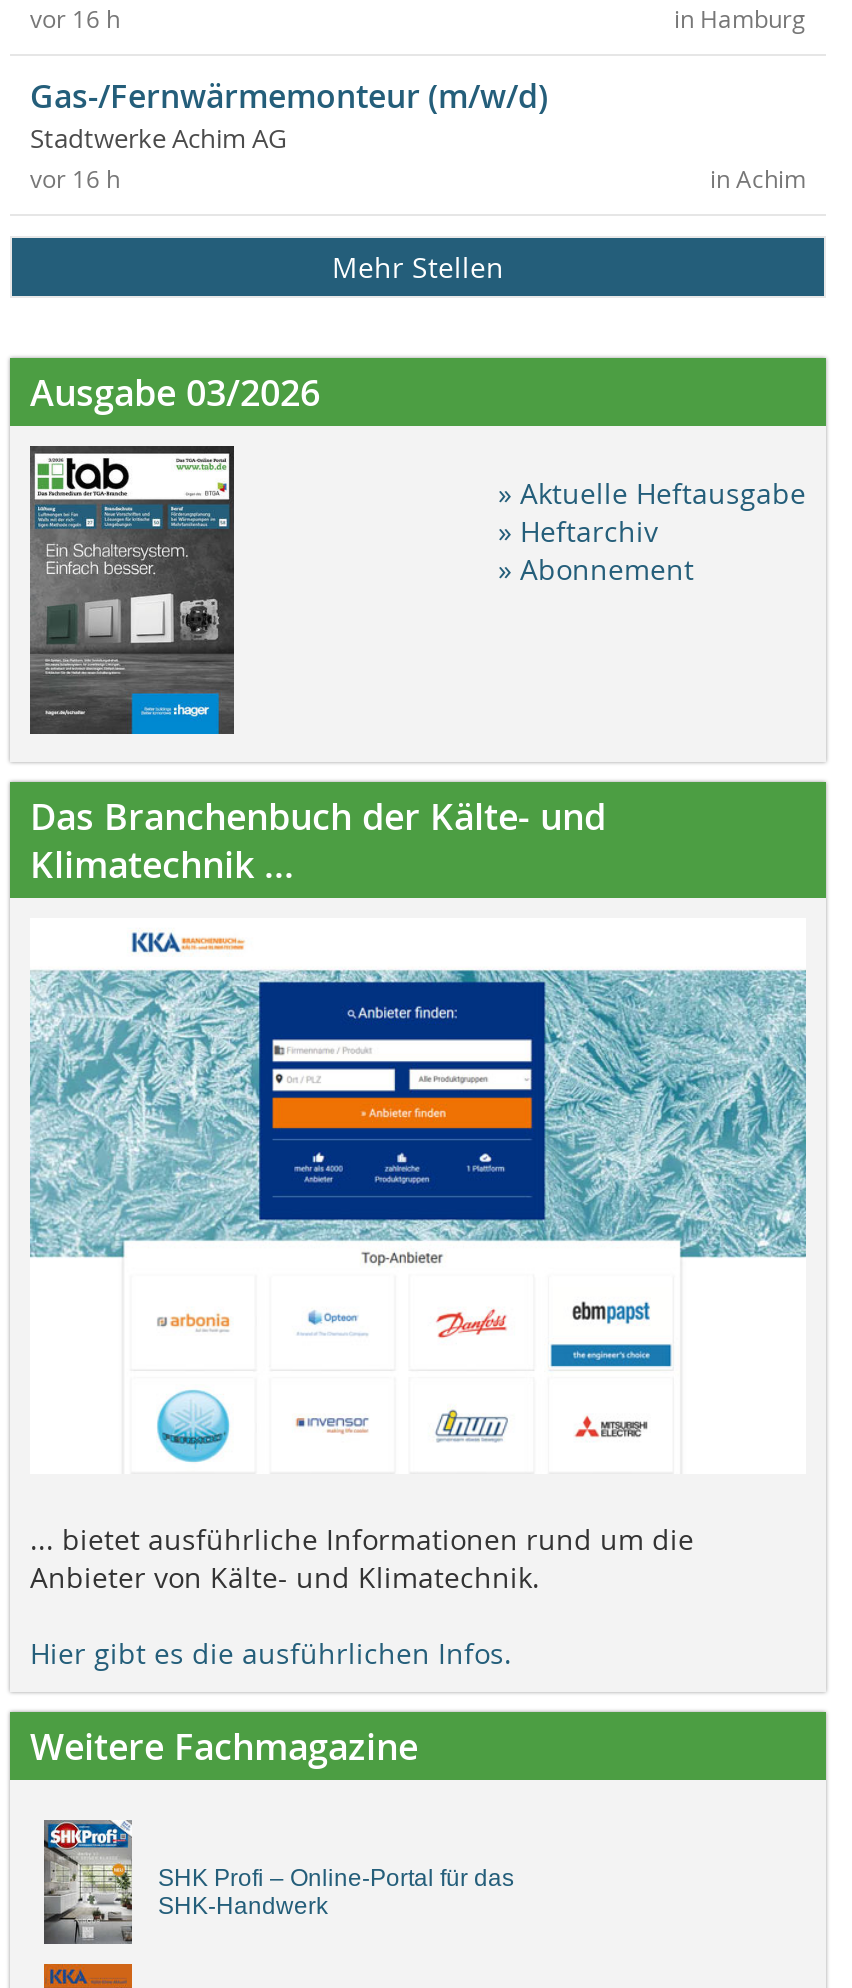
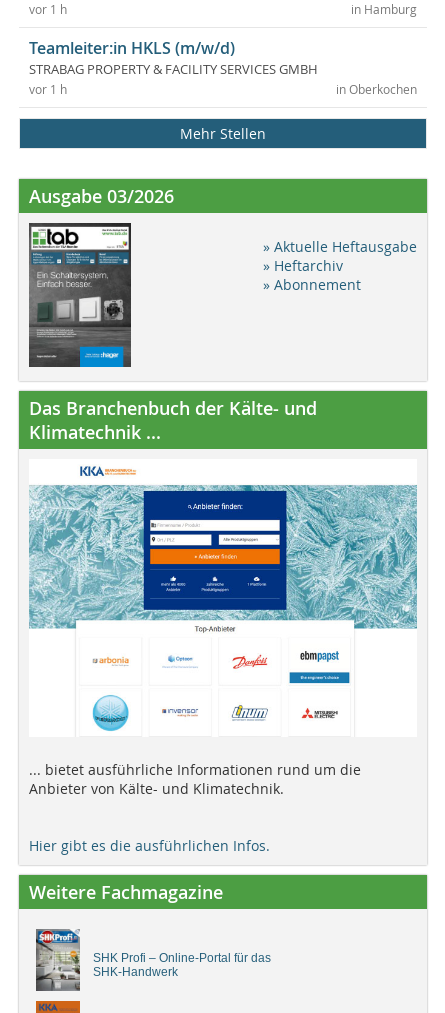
- vor 16 h
+ vor 1 h

- Gas-/Fernwärmemonteur (m/w/d)
- Stadtwerke Achim AG
- in Achim
- vor 16 h
+ Teamleiter:in HKLS (m/w/d)
+ STRABAG PROPERTY & FACILITY SERVICES GMBH
+ in Oberkochen
+ vor 1 h
